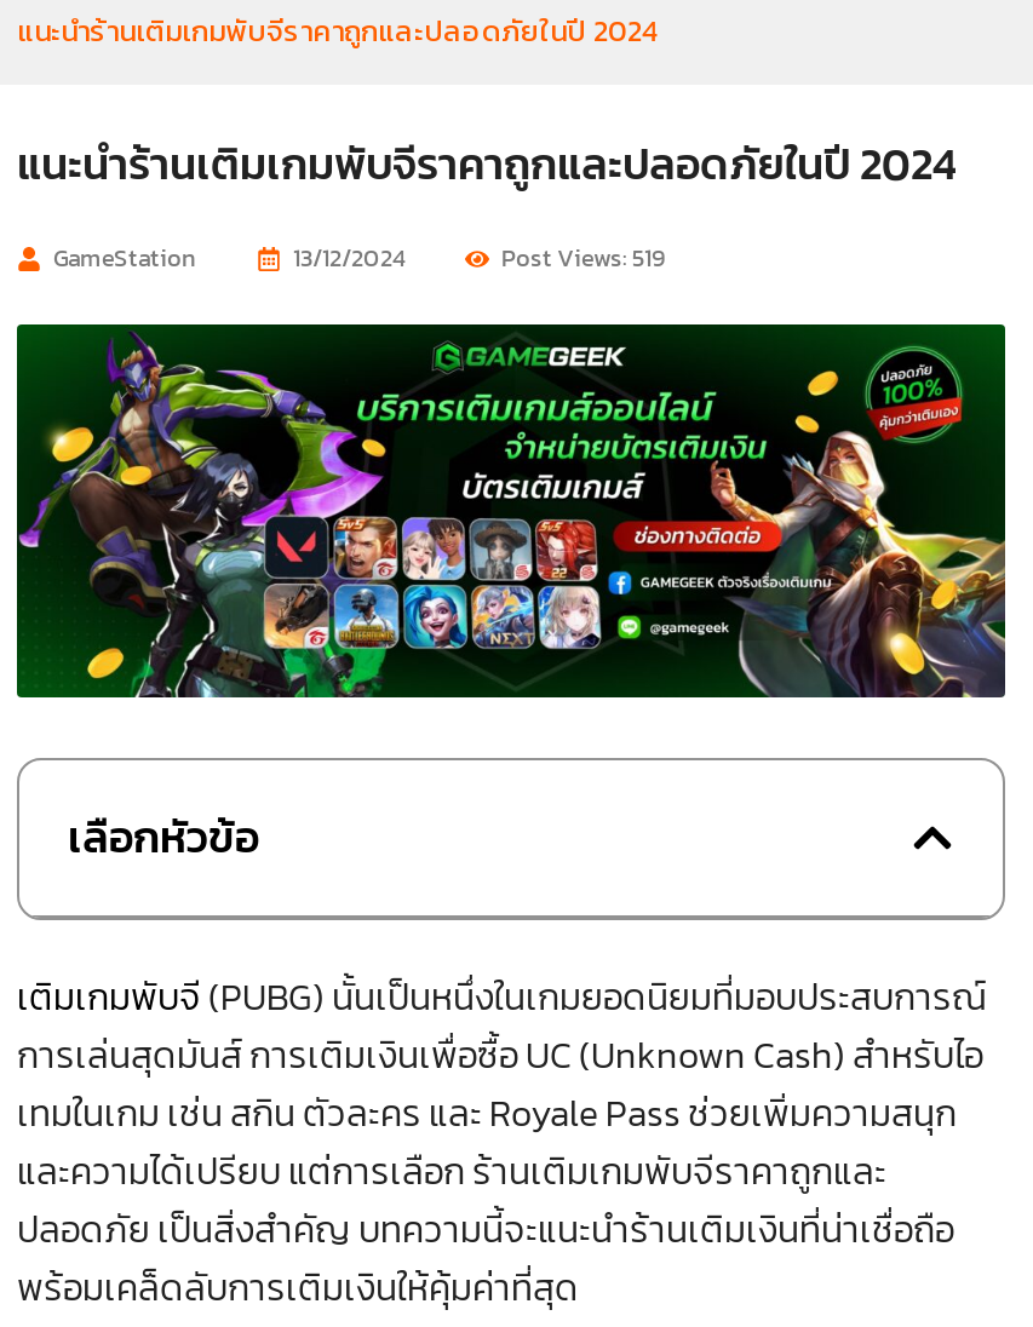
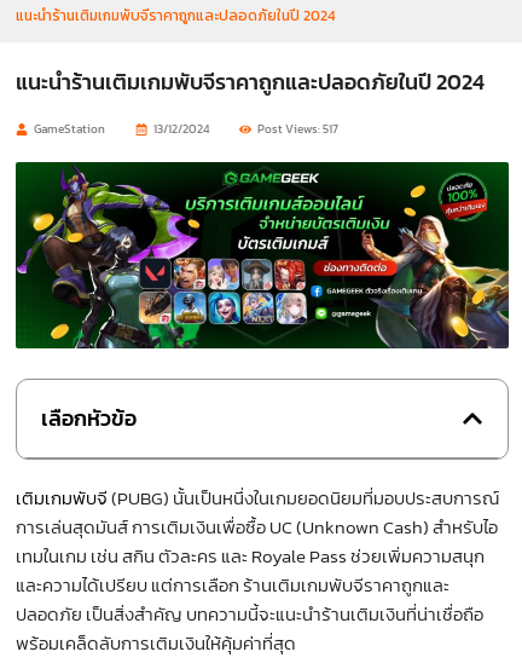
- Post Views: 519
+ Post Views: 517
